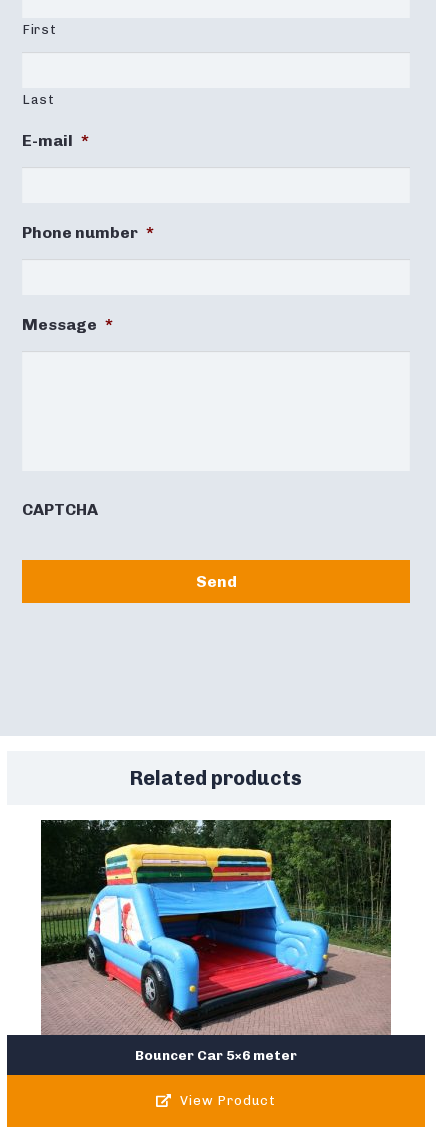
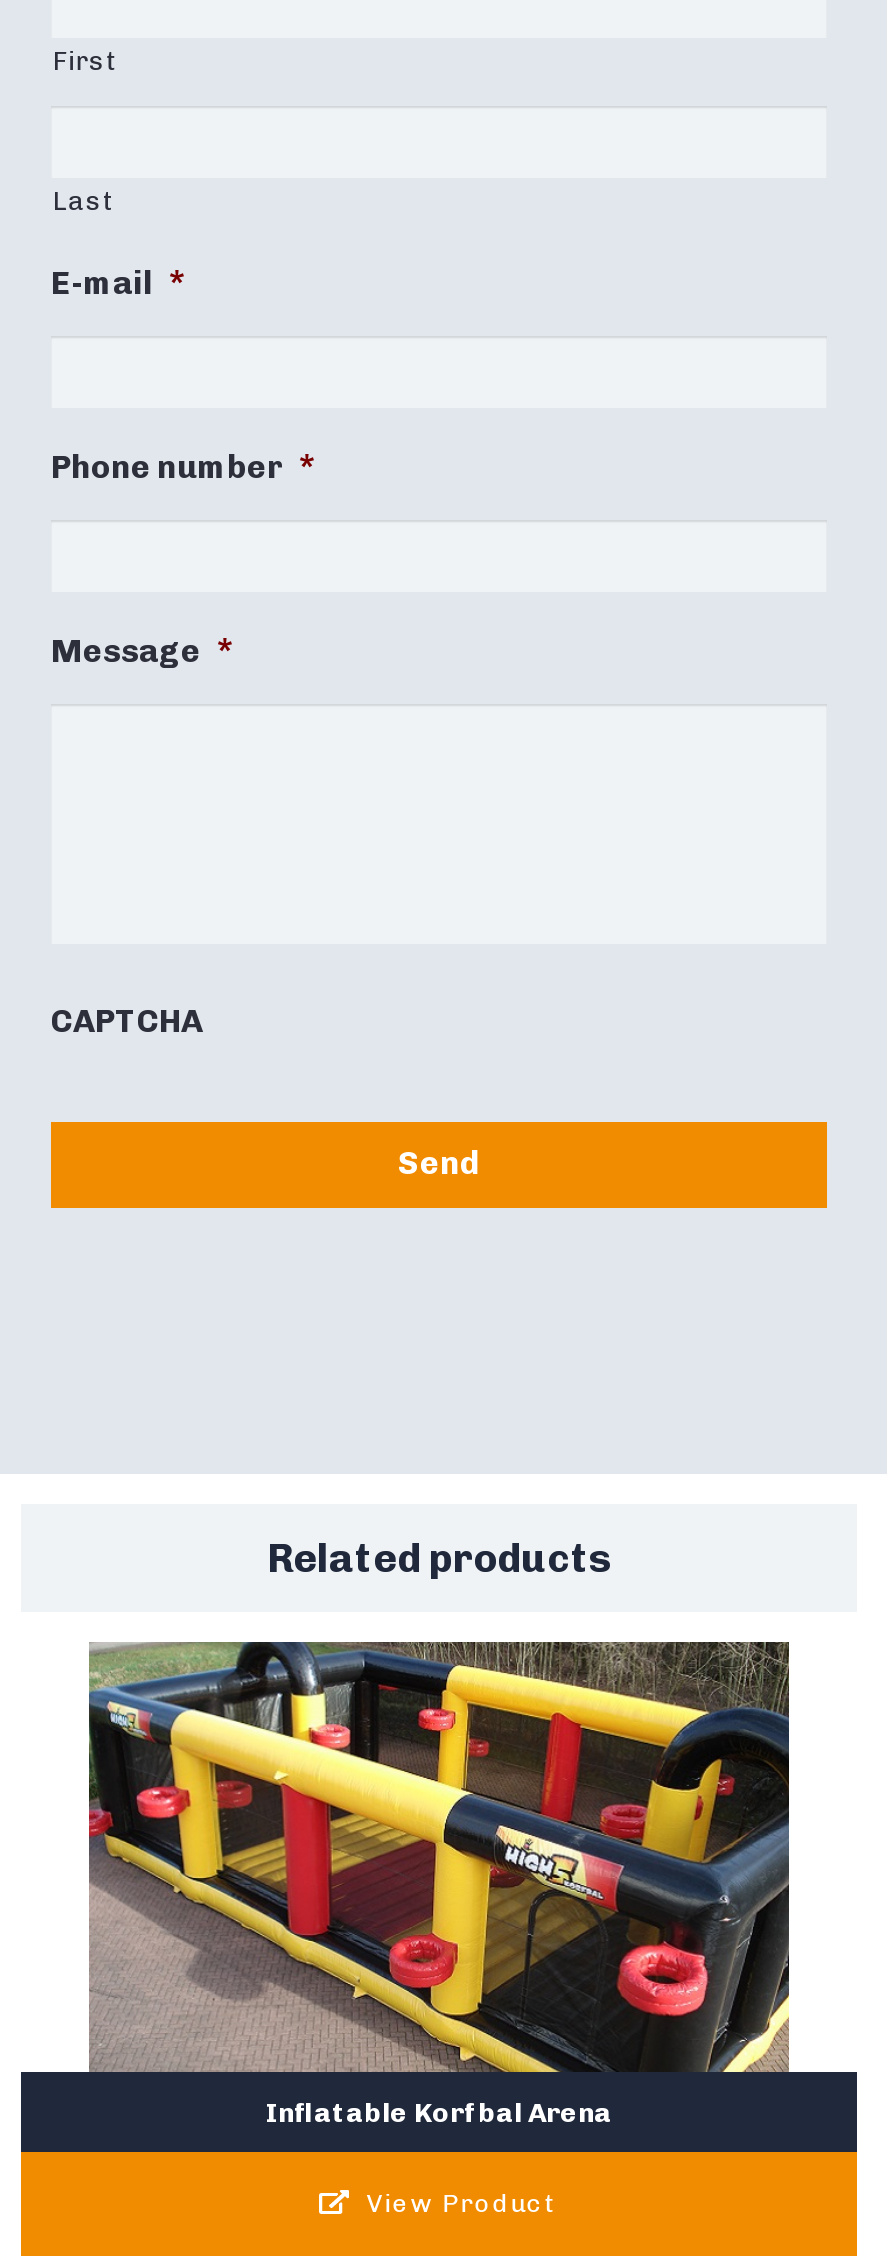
- [image]
- Bouncer Car 5×6 meter
+ [image]
+ Inflatable Korfbal Arena
